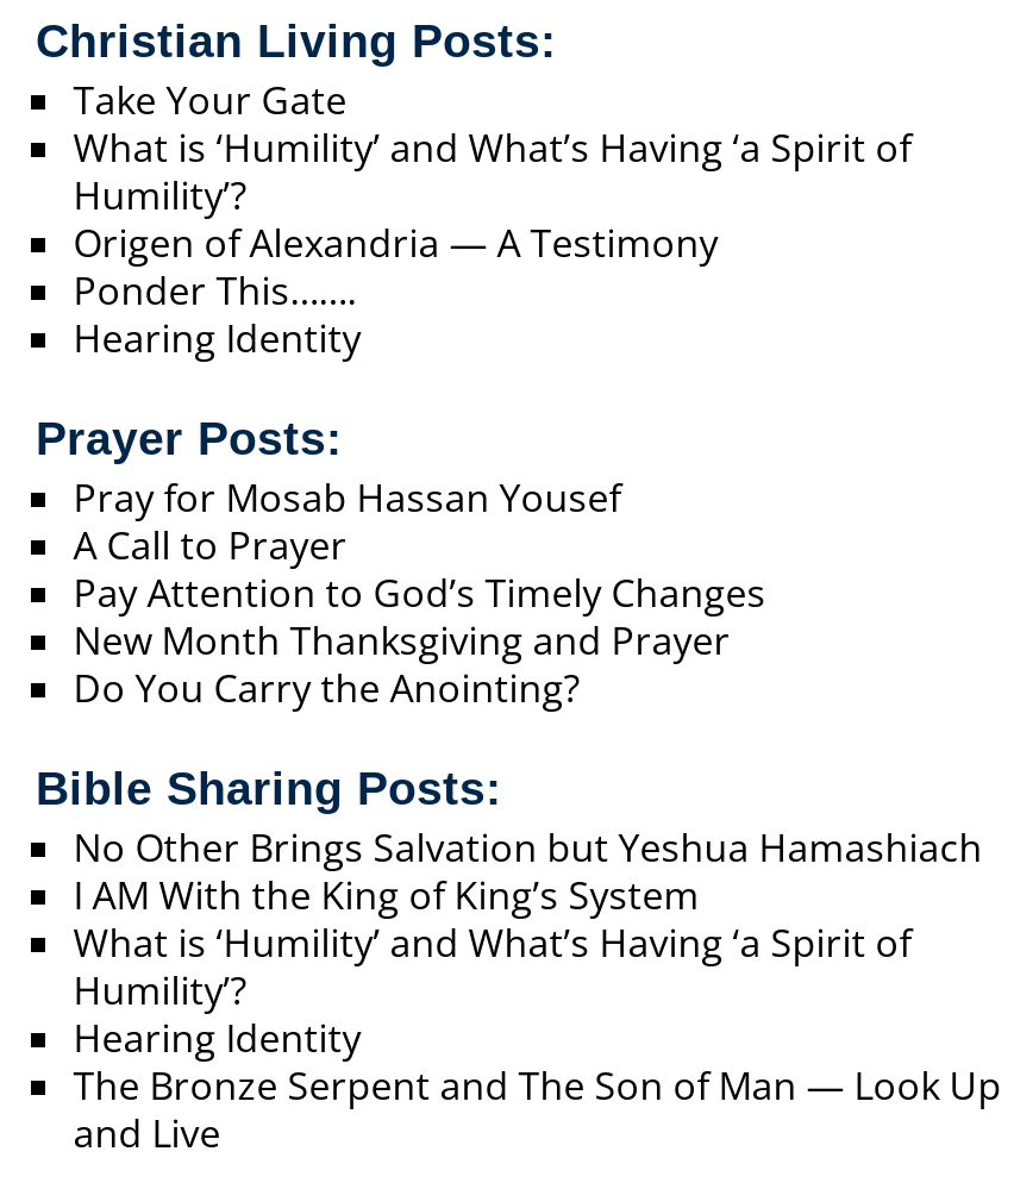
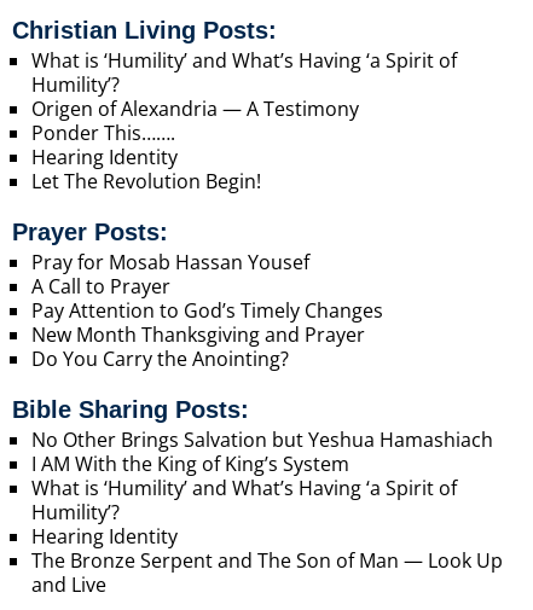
- Take Your Gate

moved up: What is ‘Humility’ and What’s Having ‘a Spirit of | Humility’? | Origen of Alexandria — A Testimony | Ponder This……. | Hearing Identity

+ Let The Revolution Begin!
